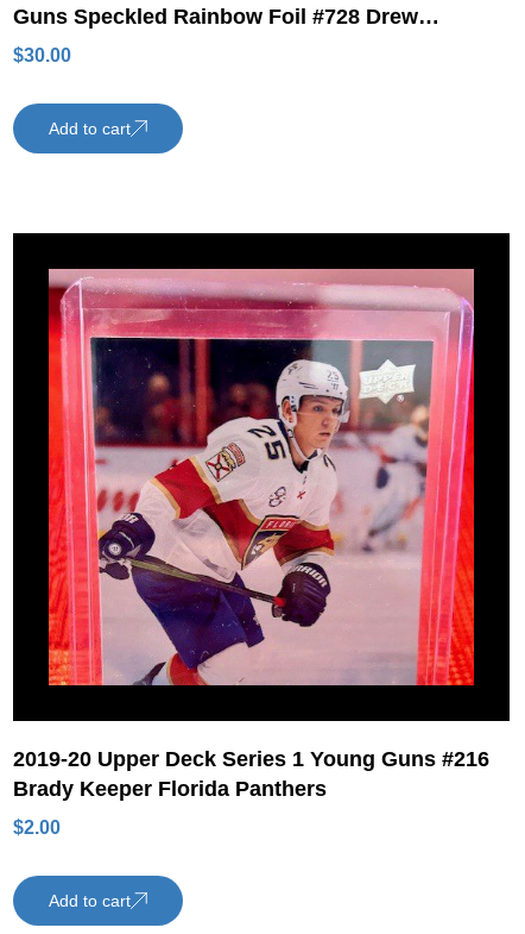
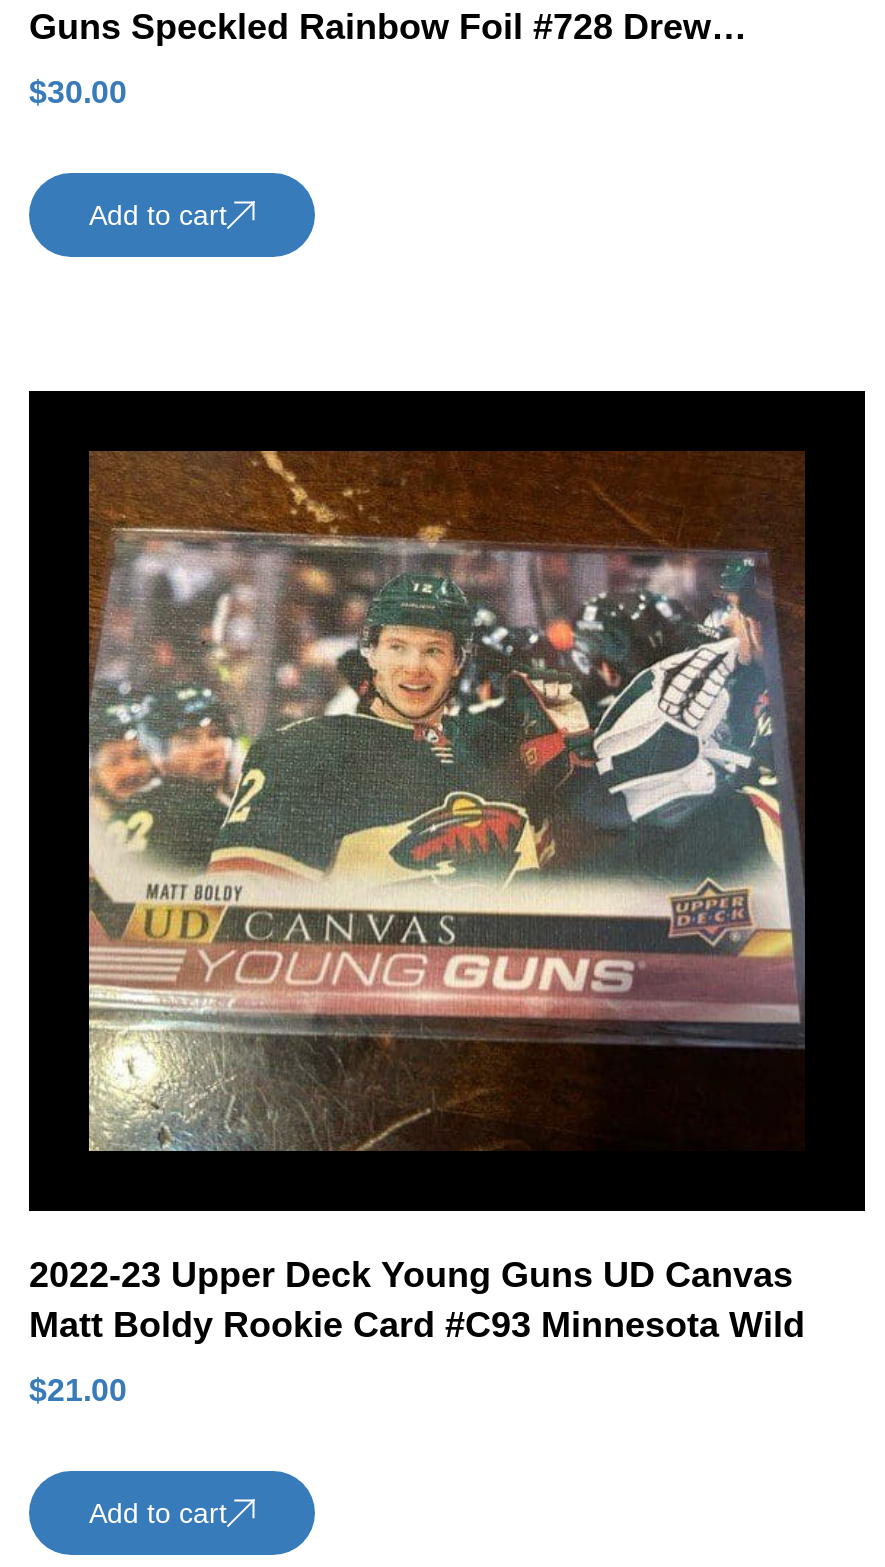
- [image]
+ [image]

- 2019-20 Upper Deck Series 1 Young Guns #216
- Brady Keeper Florida Panthers
+ 2022-23 Upper Deck Young Guns UD Canvas
+ Matt Boldy Rookie Card #C93 Minnesota Wild

- $2.00
+ $21.00
